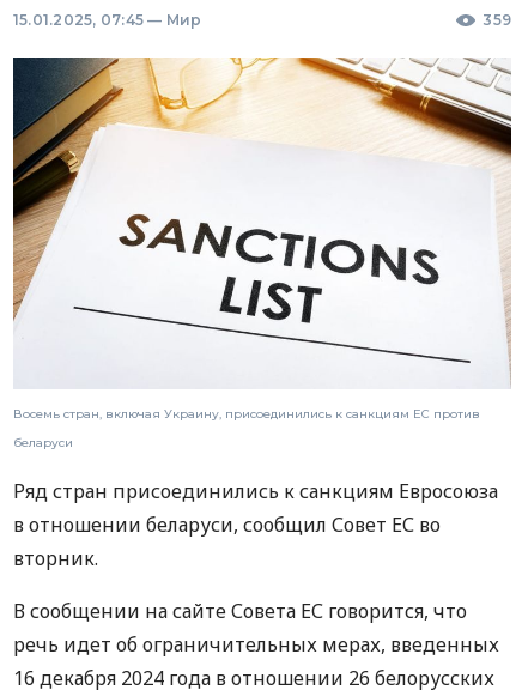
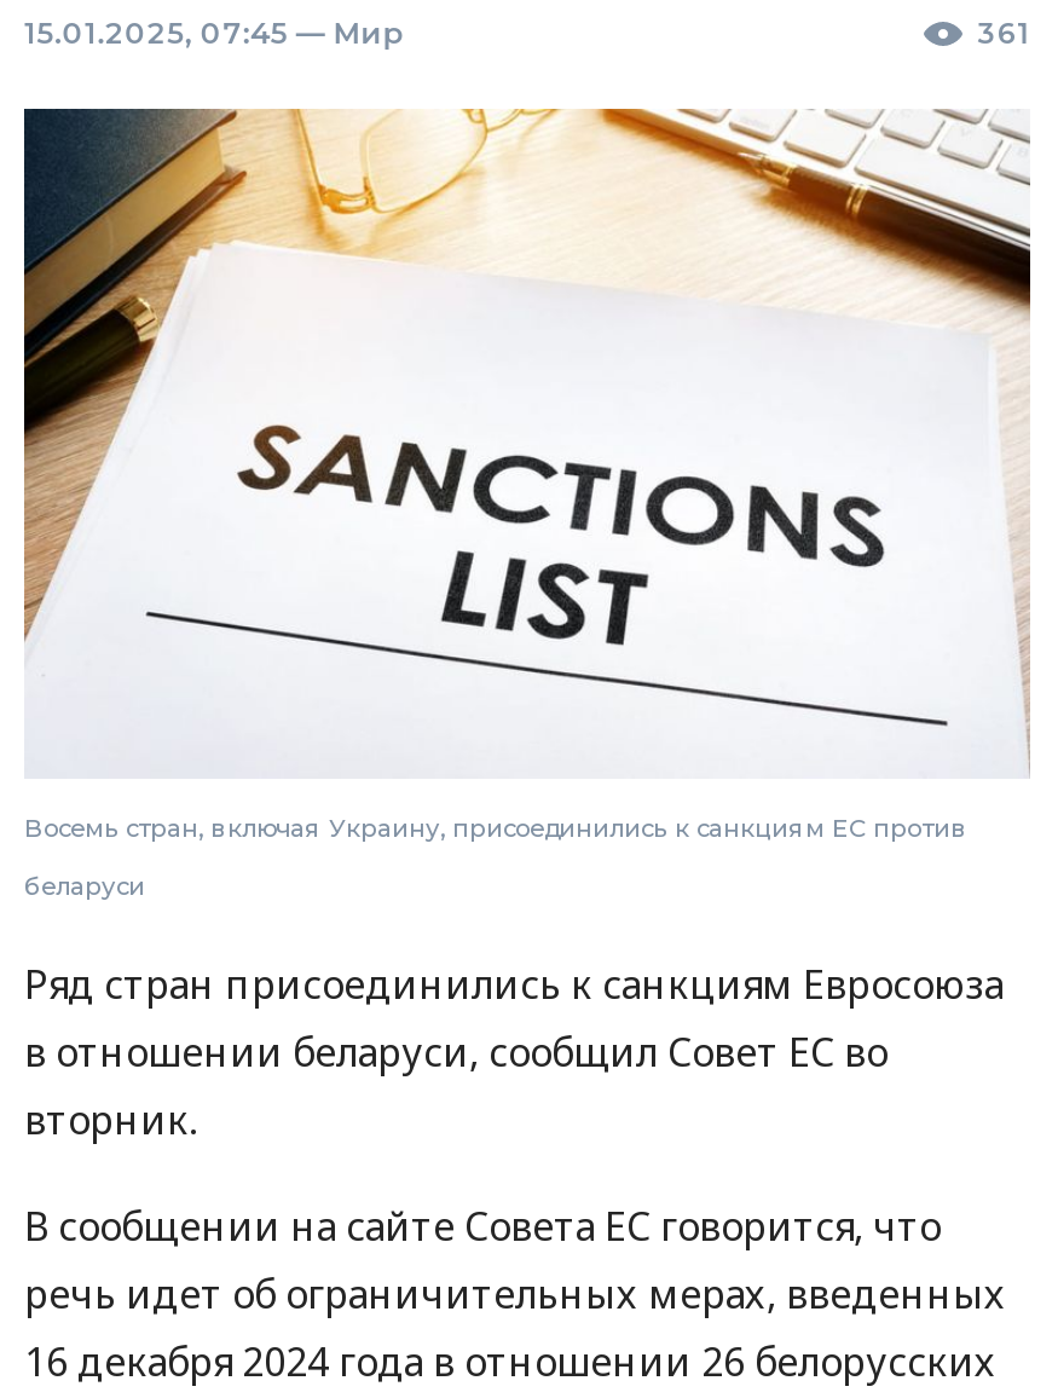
- 359
+ 361
